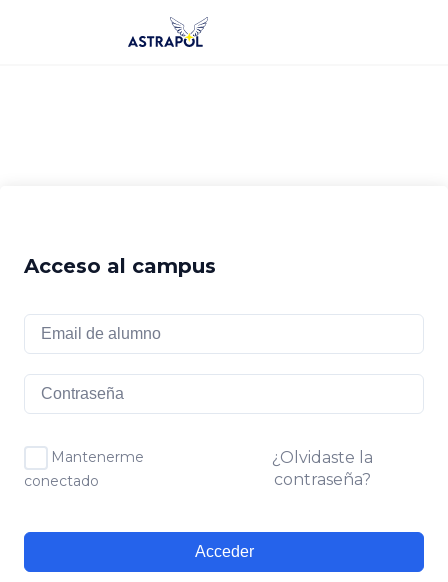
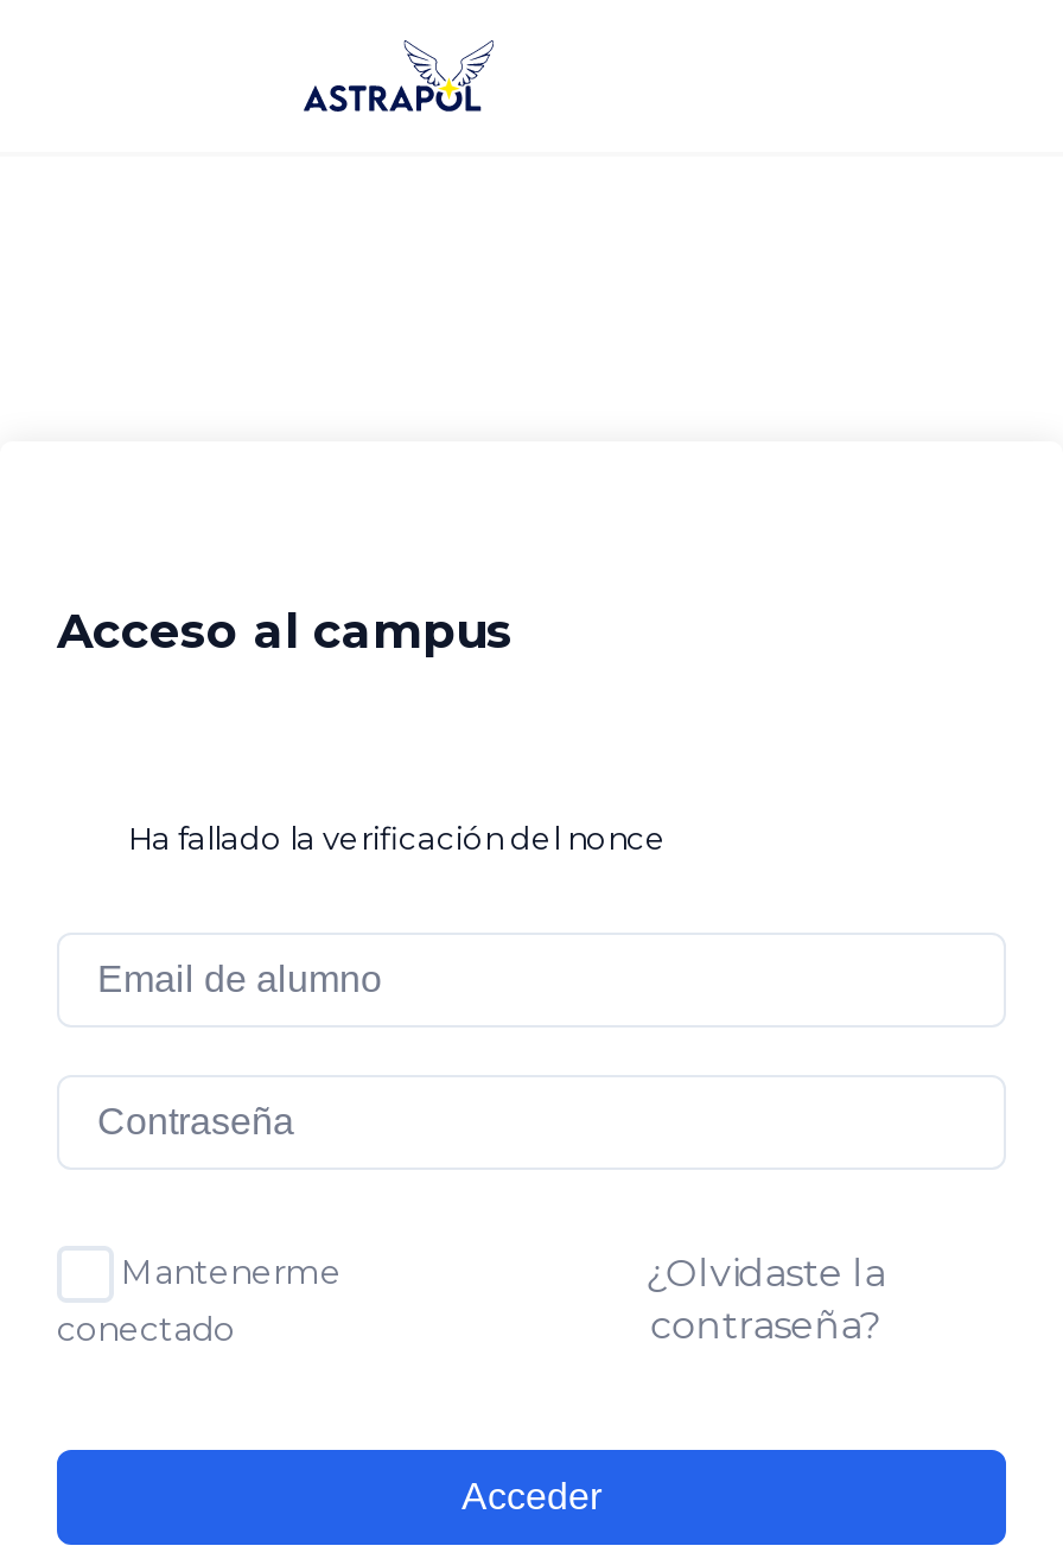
+ Ha fallado la verificación del nonce
